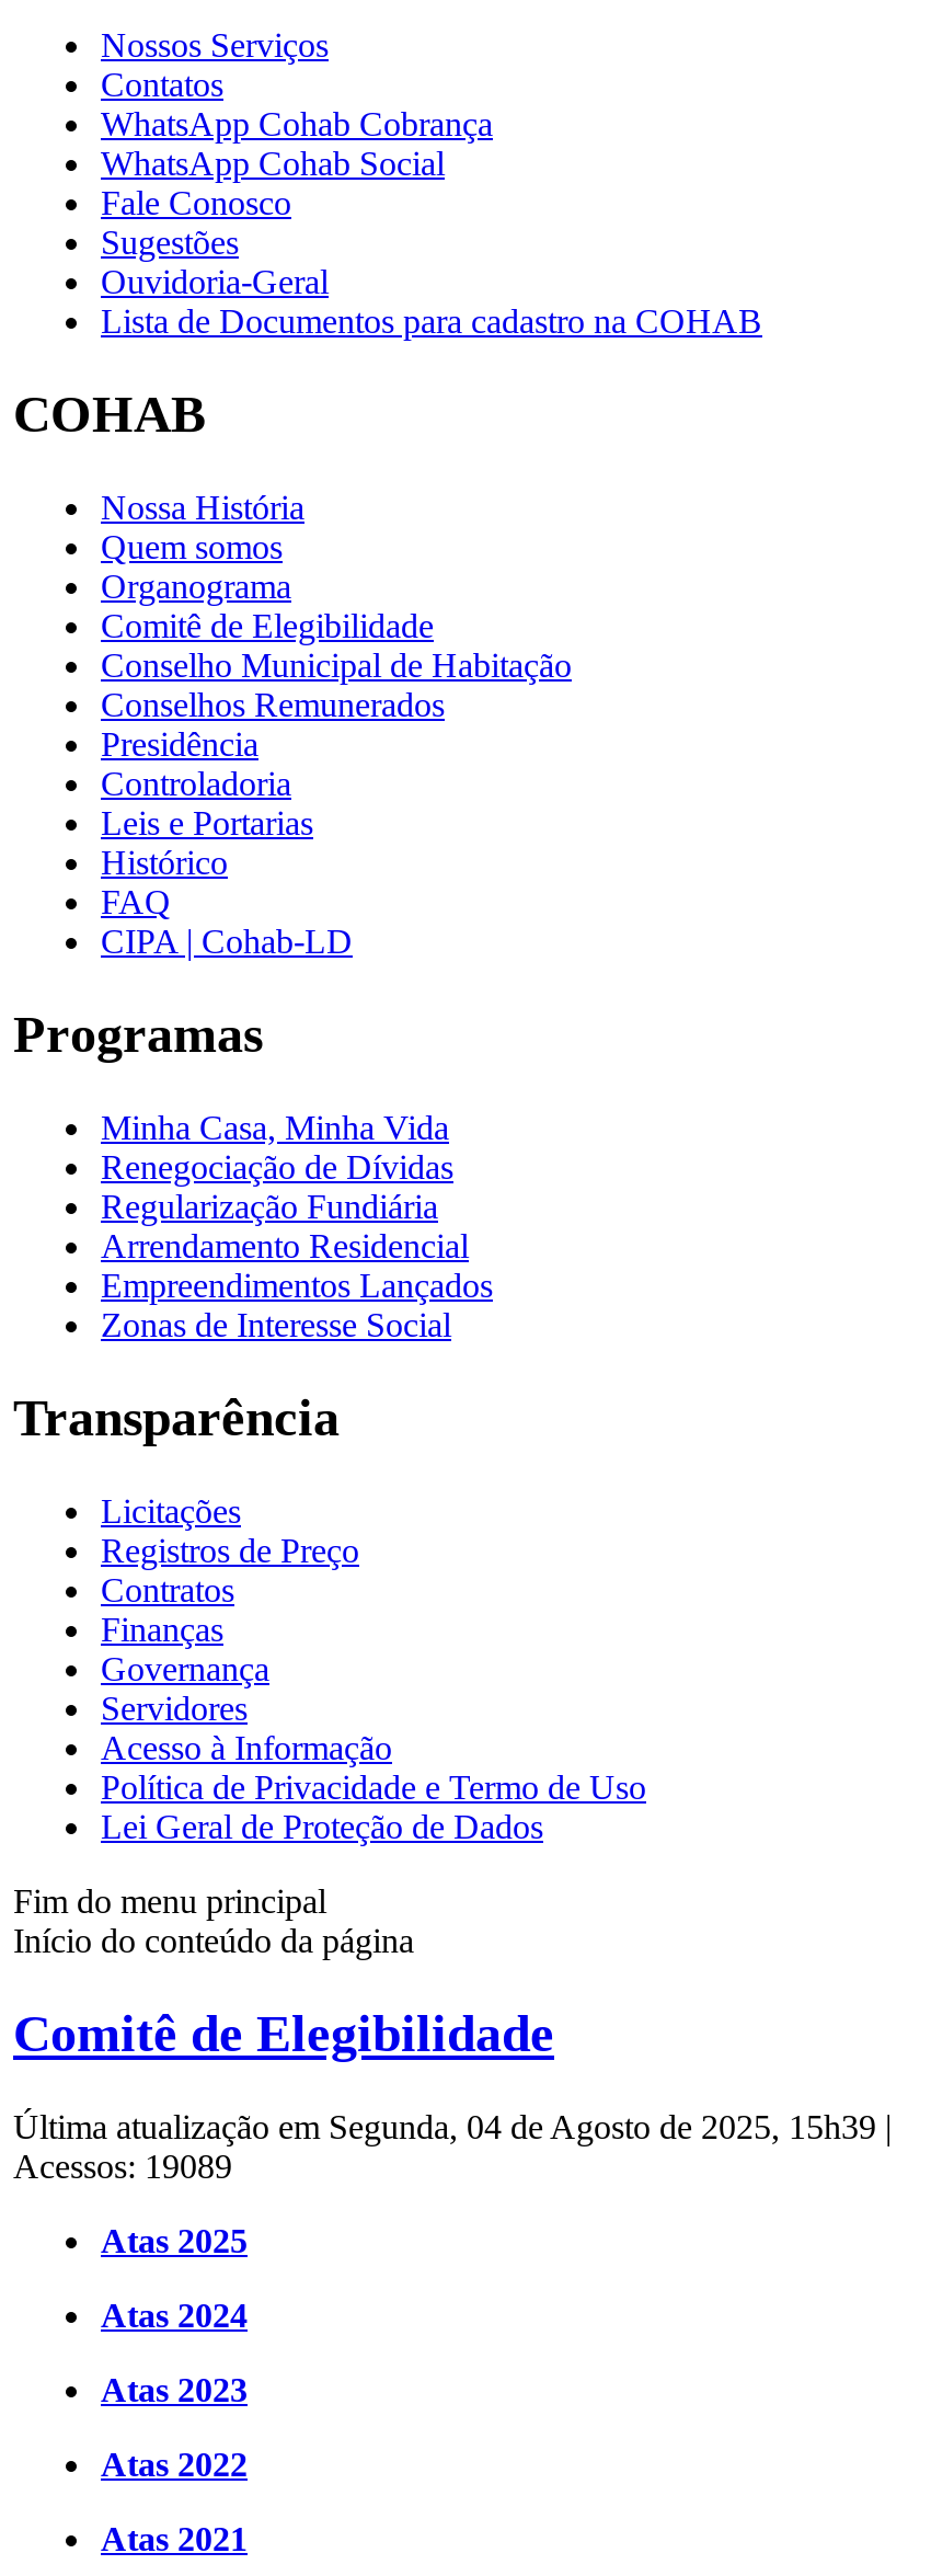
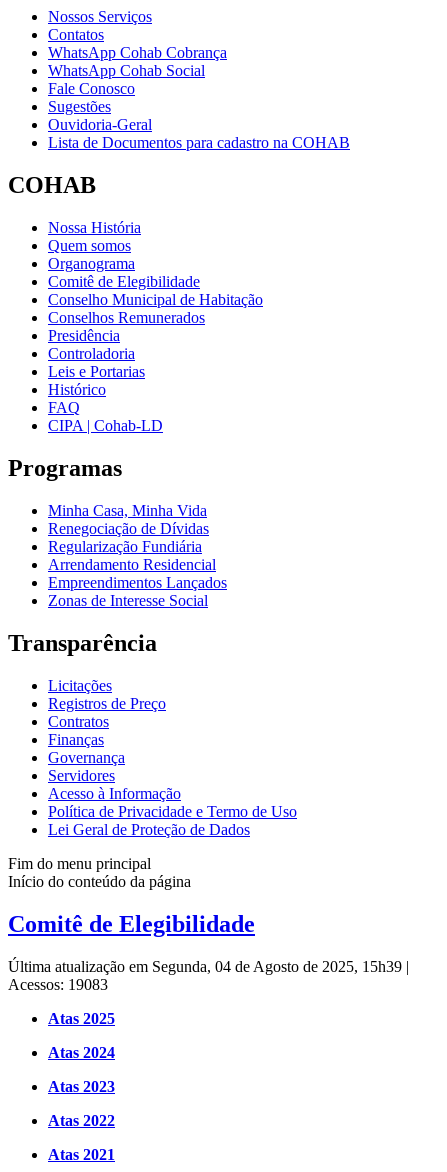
- Acessos: 19089
+ Acessos: 19083
